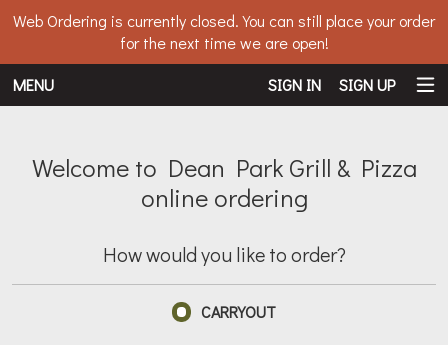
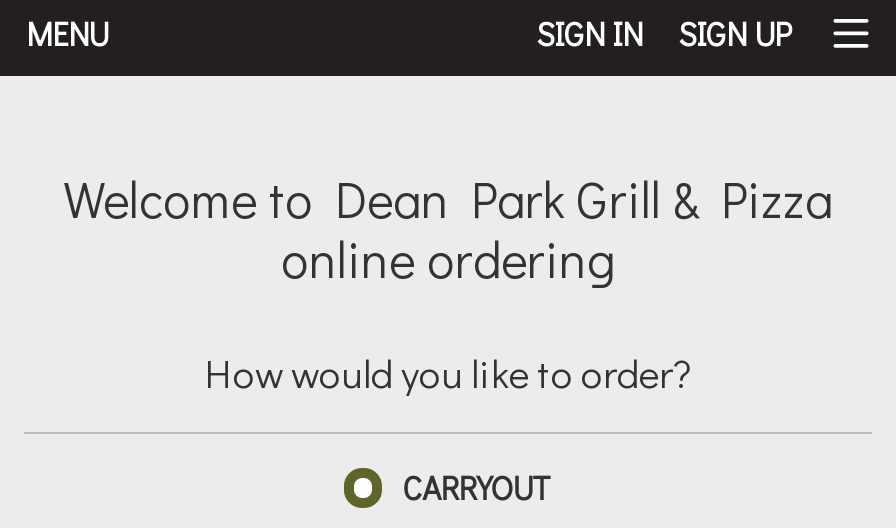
- Web Ordering is currently closed. You can still place your order
- for the next time we are open!
